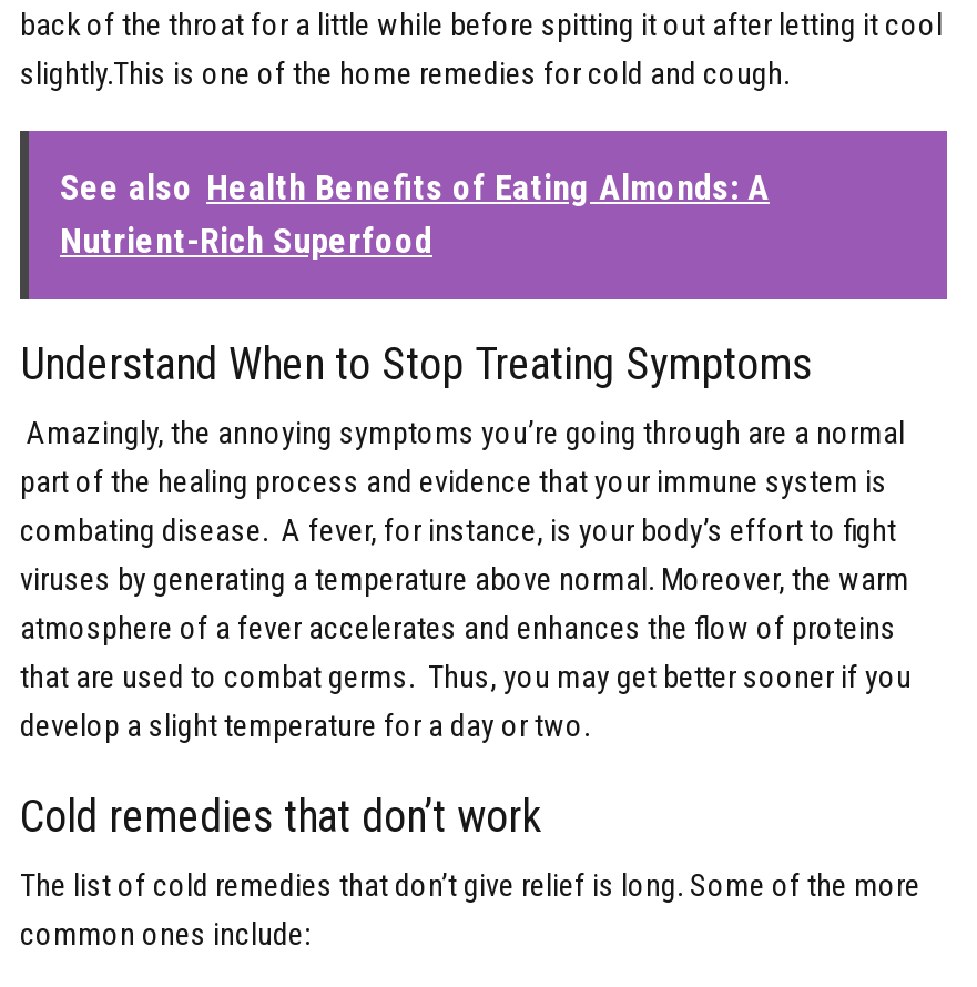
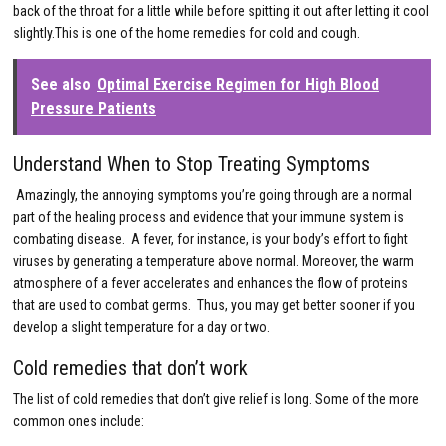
- See also Health Benefits of Eating Almonds: A
- Nutrient-Rich Superfood
+ See also Optimal Exercise Regimen for High Blood
+ Pressure Patients
